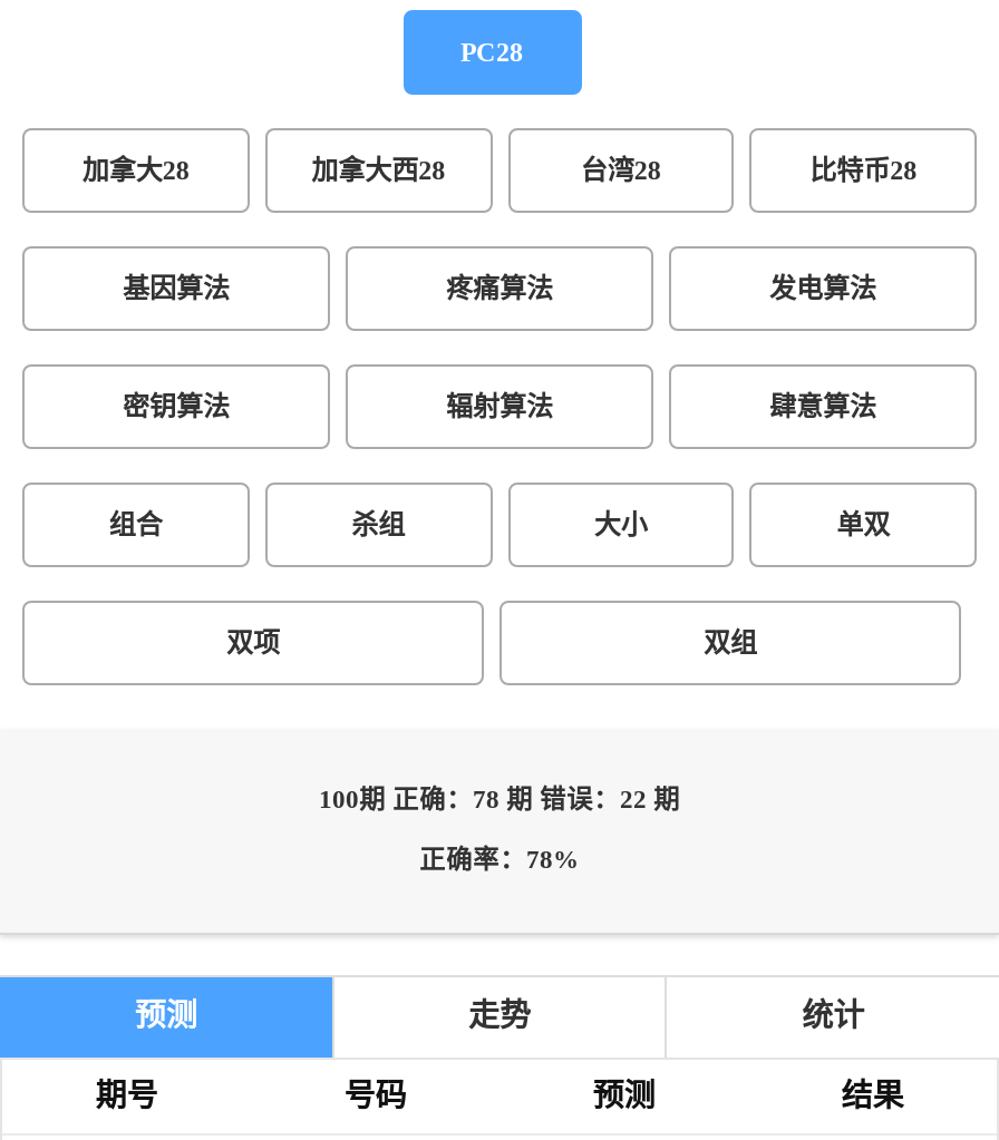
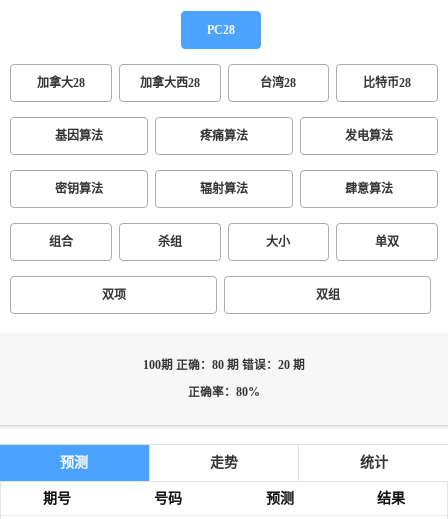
- 100期 正确：78 期 错误：22 期
+ 100期 正确：80 期 错误：20 期

- 正确率：78%
+ 正确率：80%
